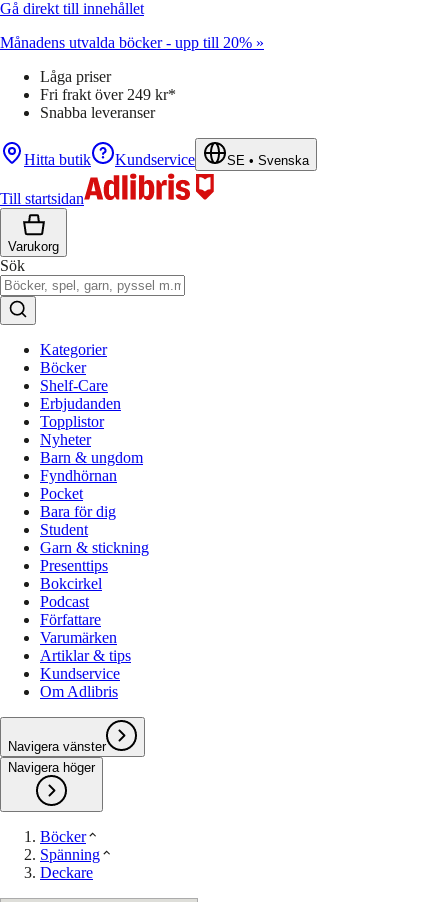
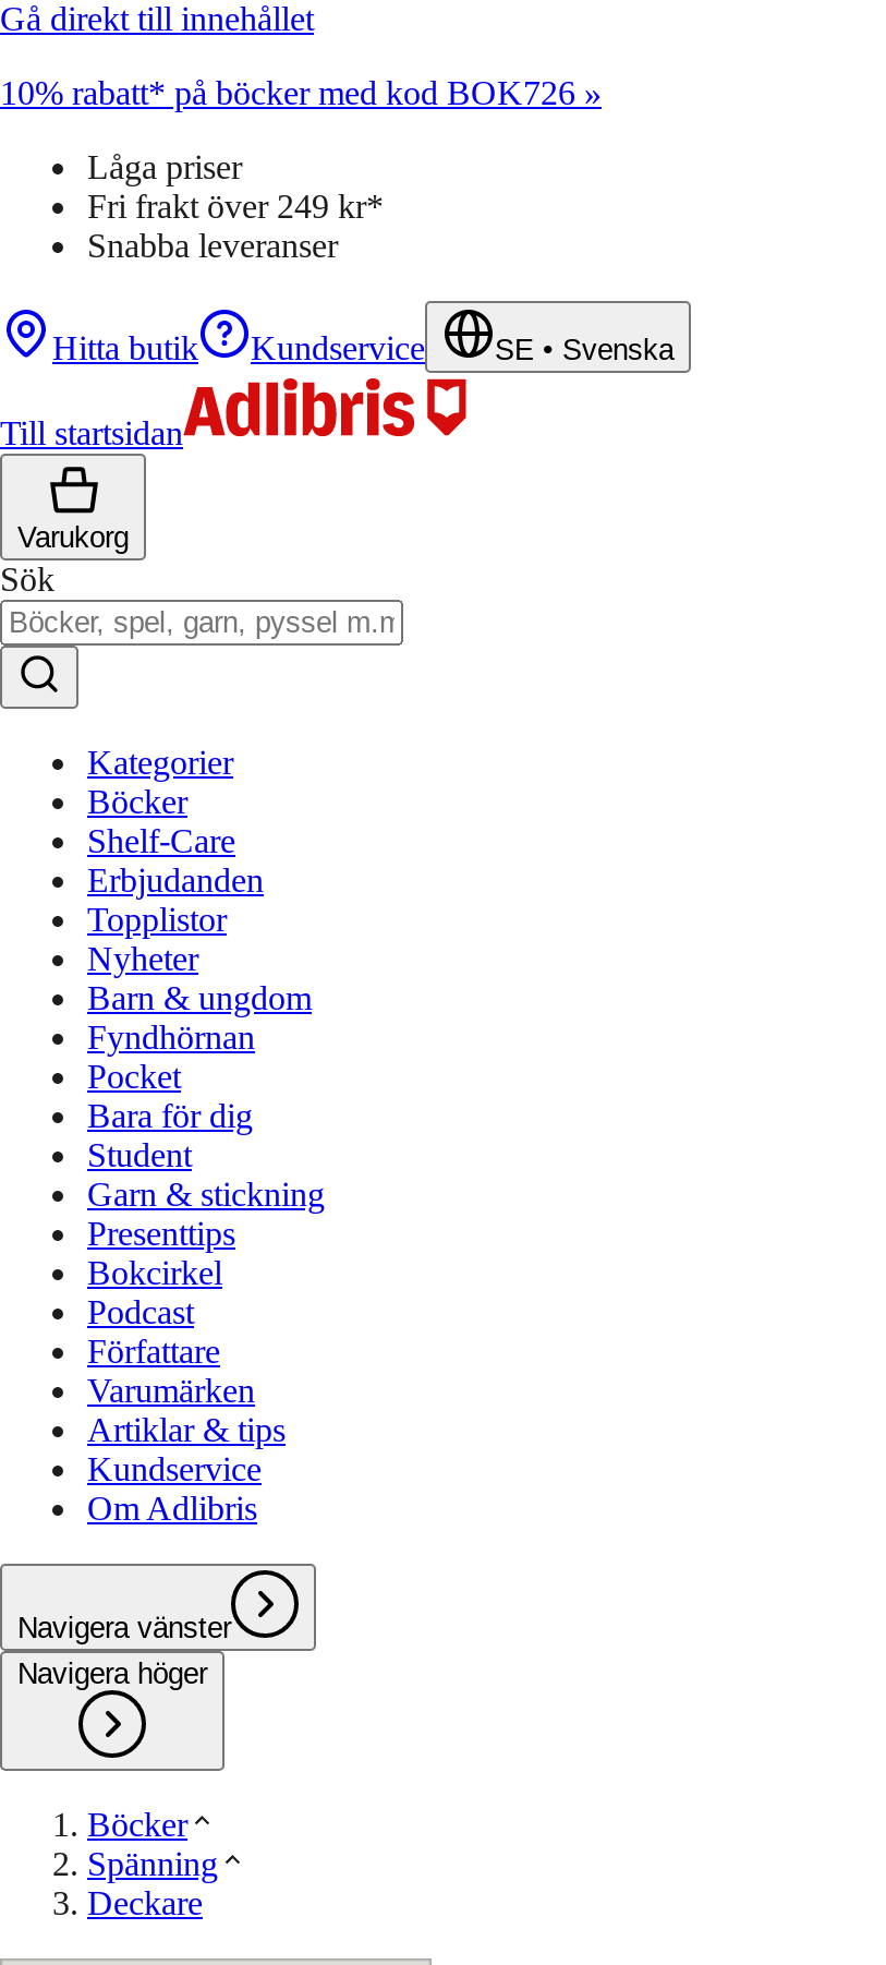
- Månadens utvalda böcker - upp till 20% »
+ 10% rabatt* på böcker med kod BOK726 »
